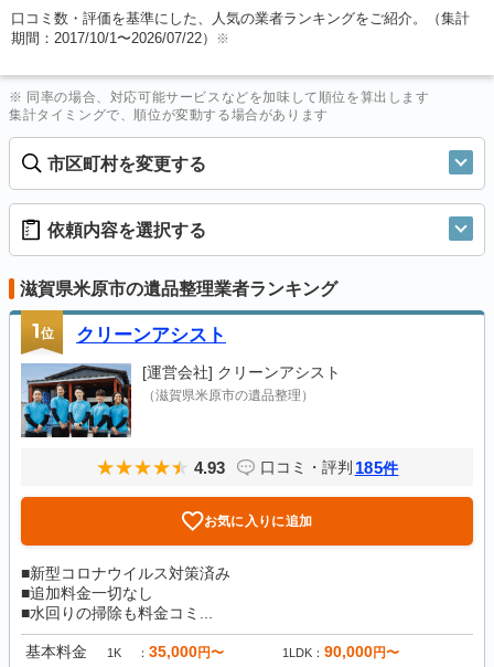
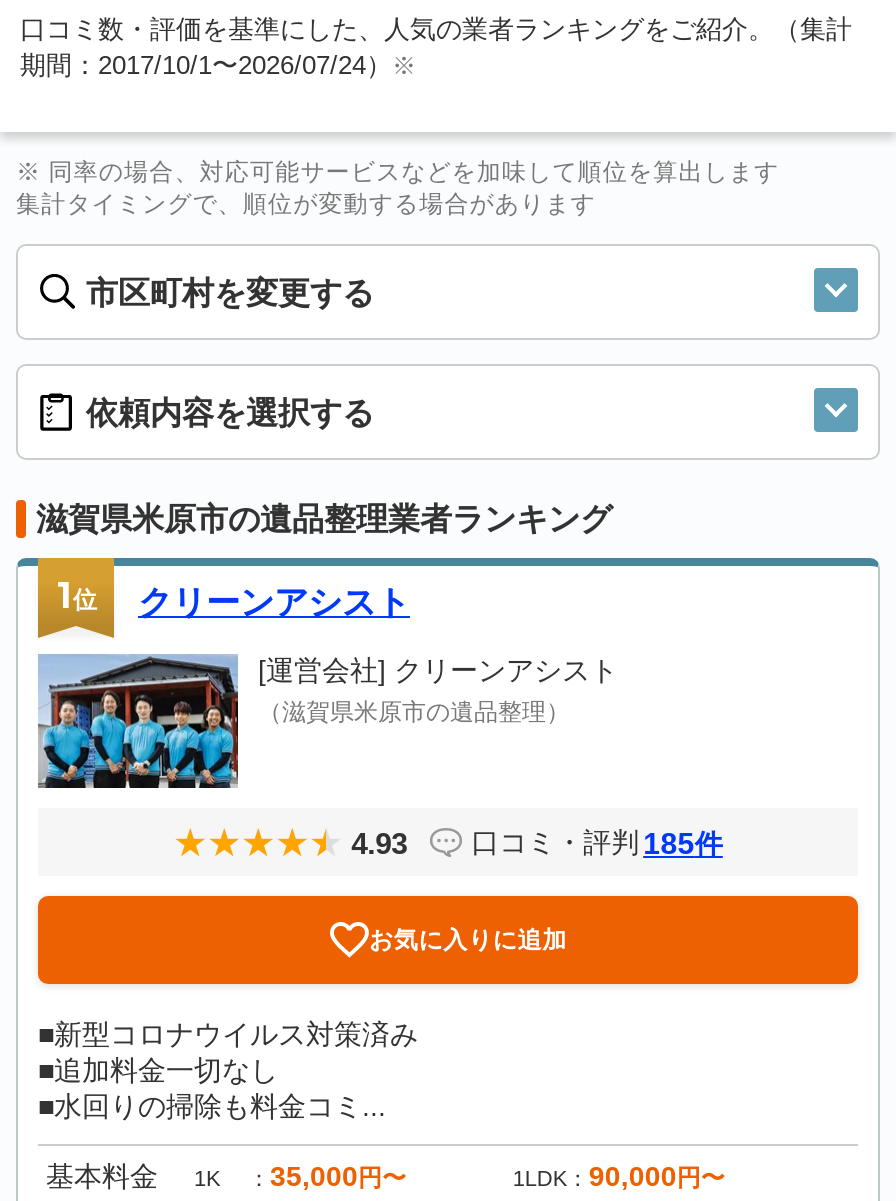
- 期間：2017/10/1〜2026/07/22）※
+ 期間：2017/10/1〜2026/07/24）※
